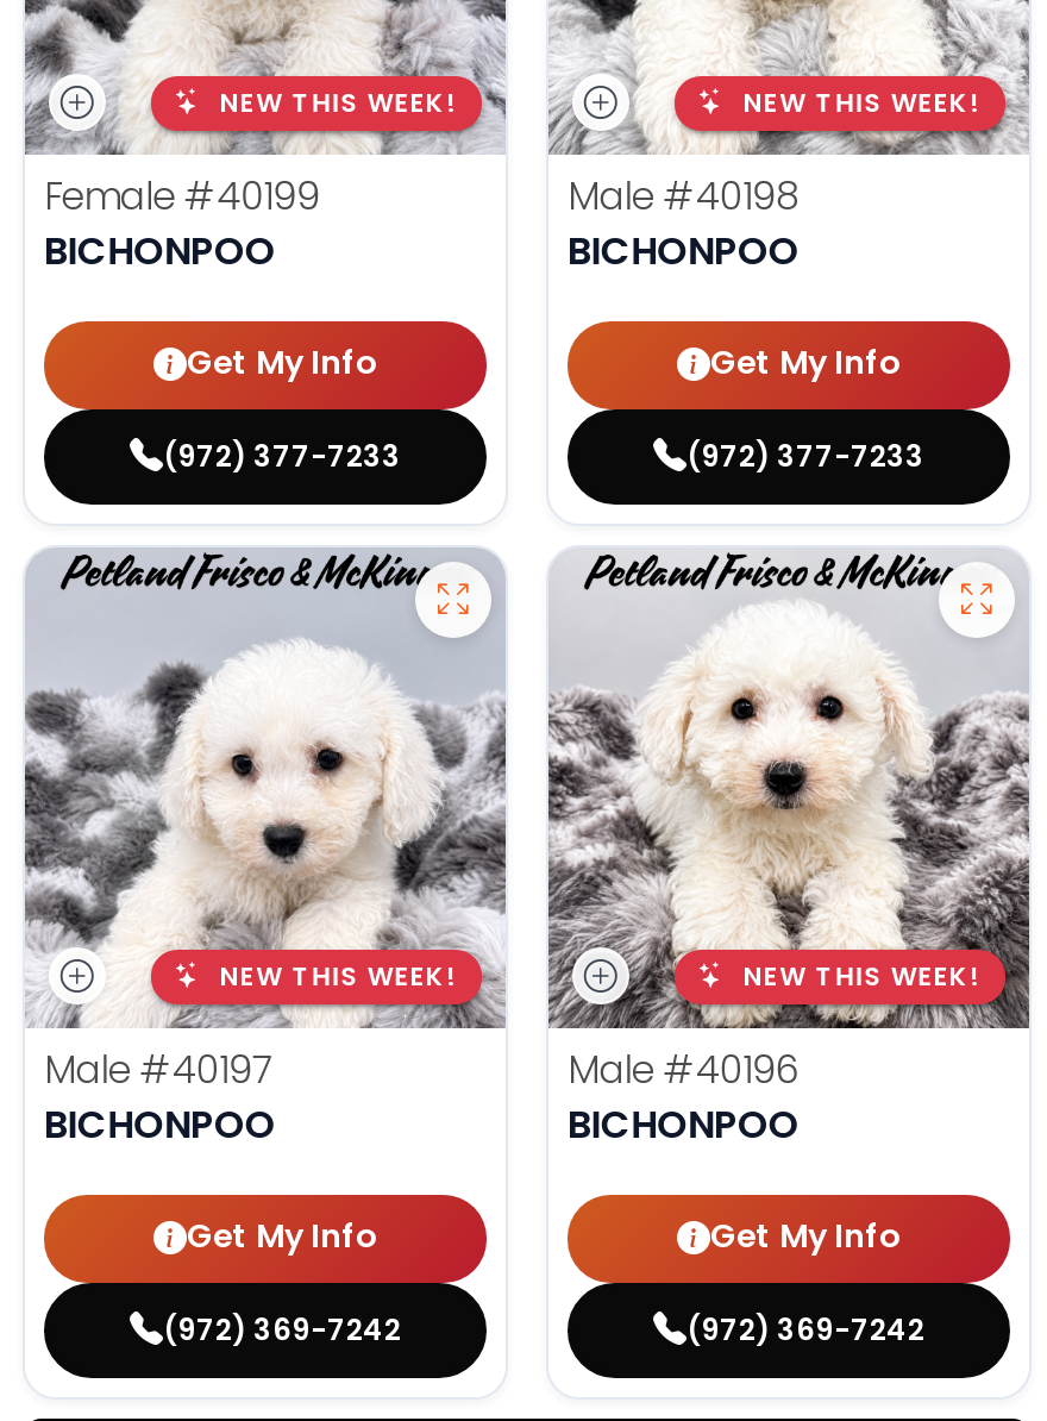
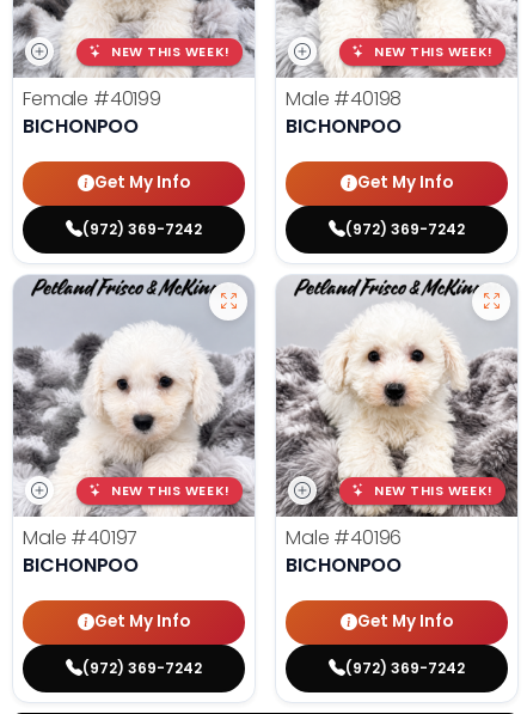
- (972) 377-7233
+ (972) 369-7242

- (972) 377-7233
+ (972) 369-7242
